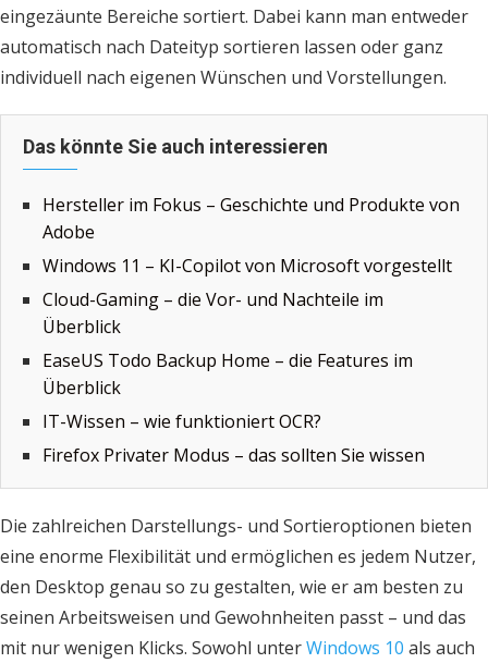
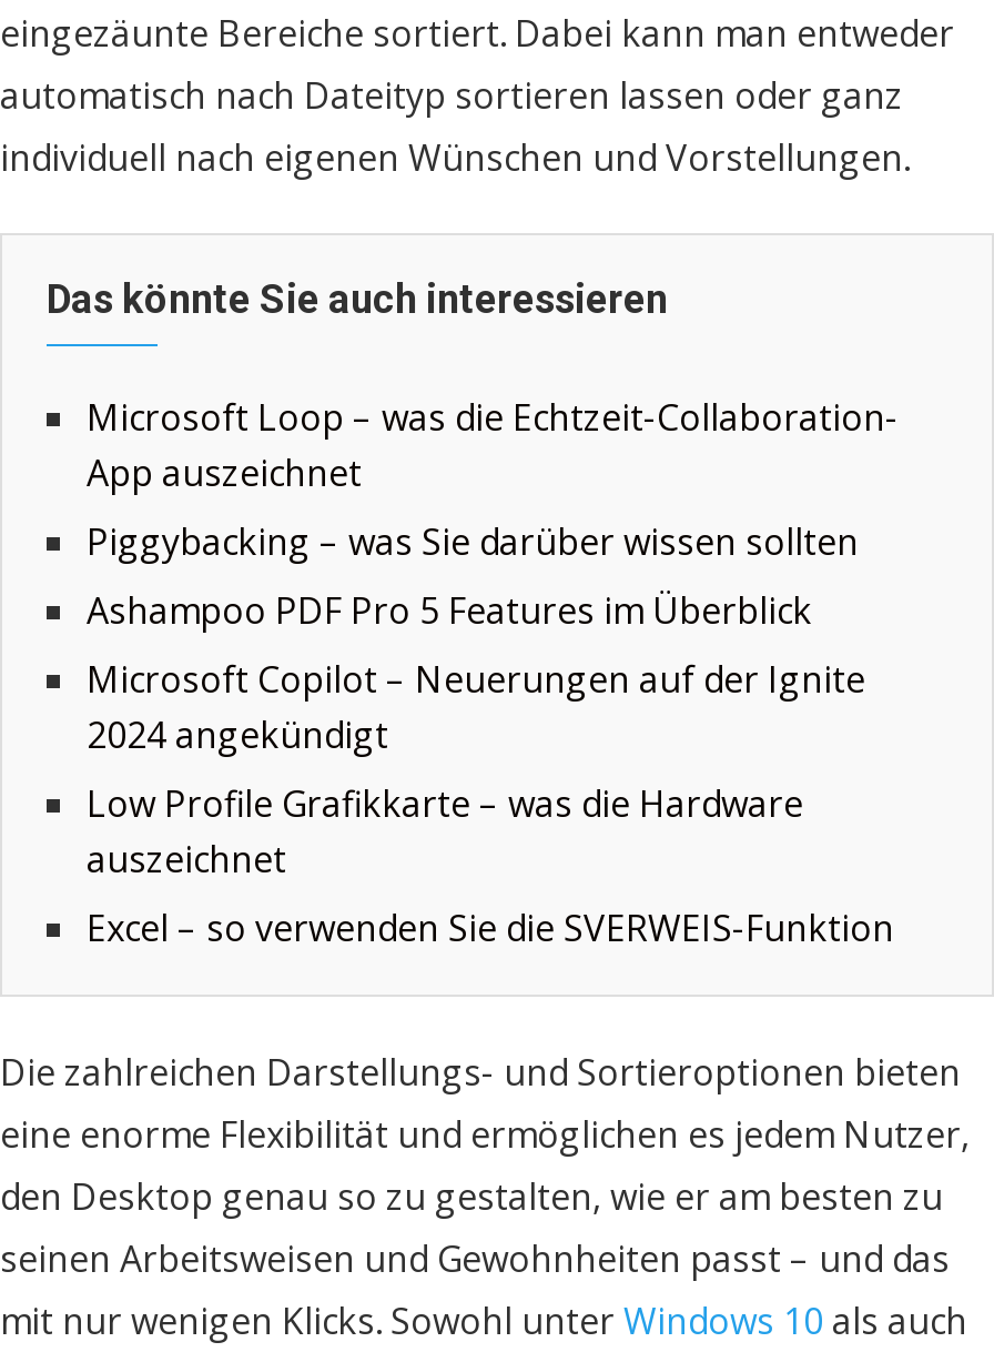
- Hersteller im Fokus – Geschichte und Produkte von
- Adobe
- Windows 11 – KI-Copilot von Microsoft vorgestellt
- Cloud-Gaming – die Vor- und Nachteile im
- Überblick
- EaseUS Todo Backup Home – die Features im
- Überblick
- IT-Wissen – wie funktioniert OCR?
- Firefox Privater Modus – das sollten Sie wissen
+ Microsoft Loop – was die Echtzeit-Collaboration-
+ App auszeichnet
+ Piggybacking – was Sie darüber wissen sollten
+ Ashampoo PDF Pro 5 Features im Überblick
+ Microsoft Copilot – Neuerungen auf der Ignite
+ 2024 angekündigt
+ Low Profile Grafikkarte – was die Hardware
+ auszeichnet
+ Excel – so verwenden Sie die SVERWEIS-Funktion
